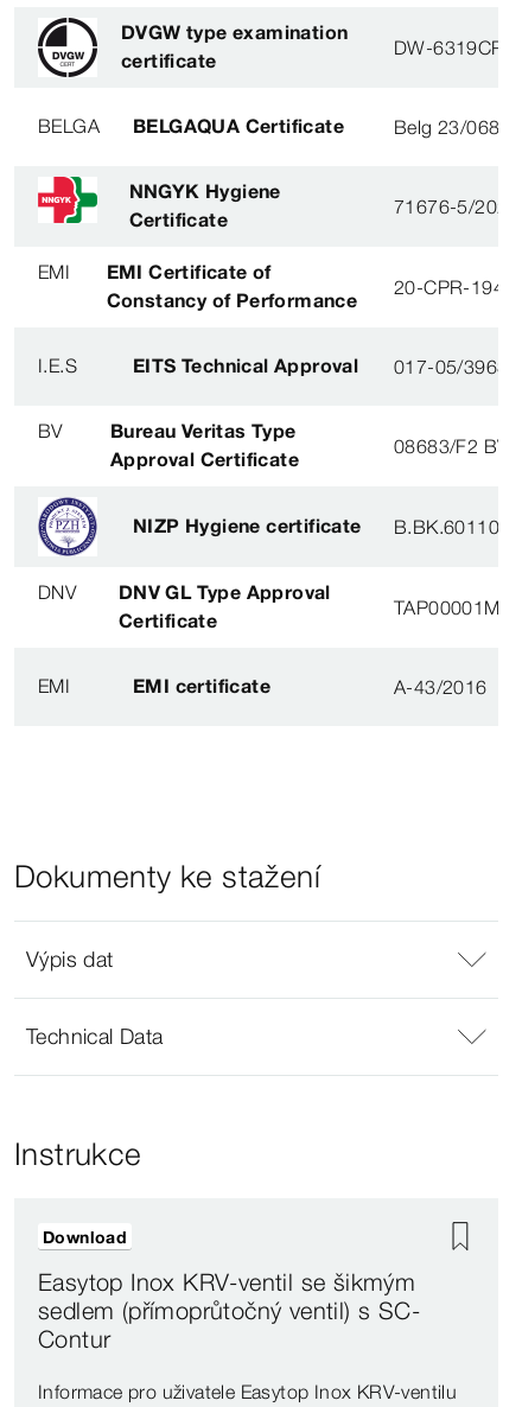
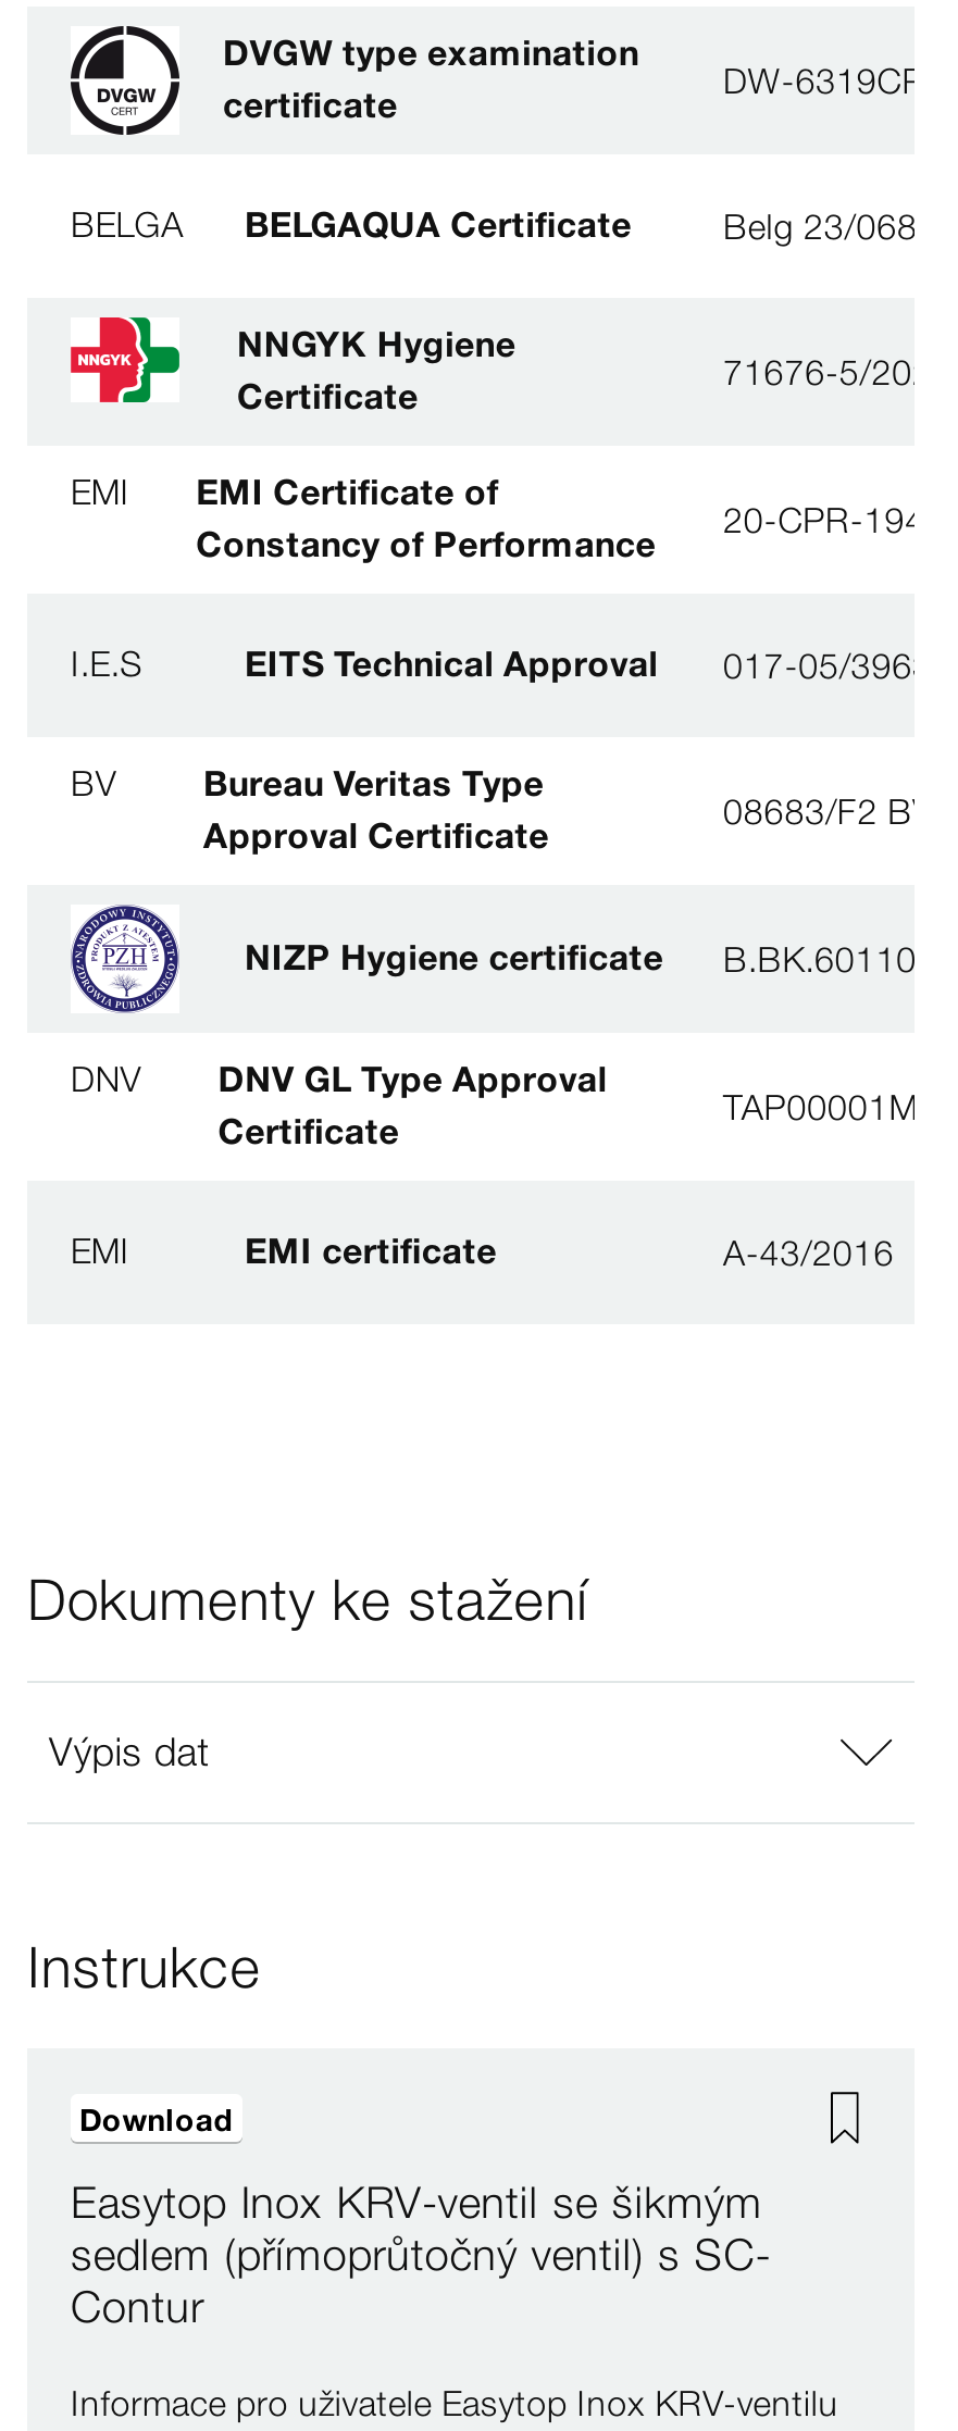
- Technical Data
